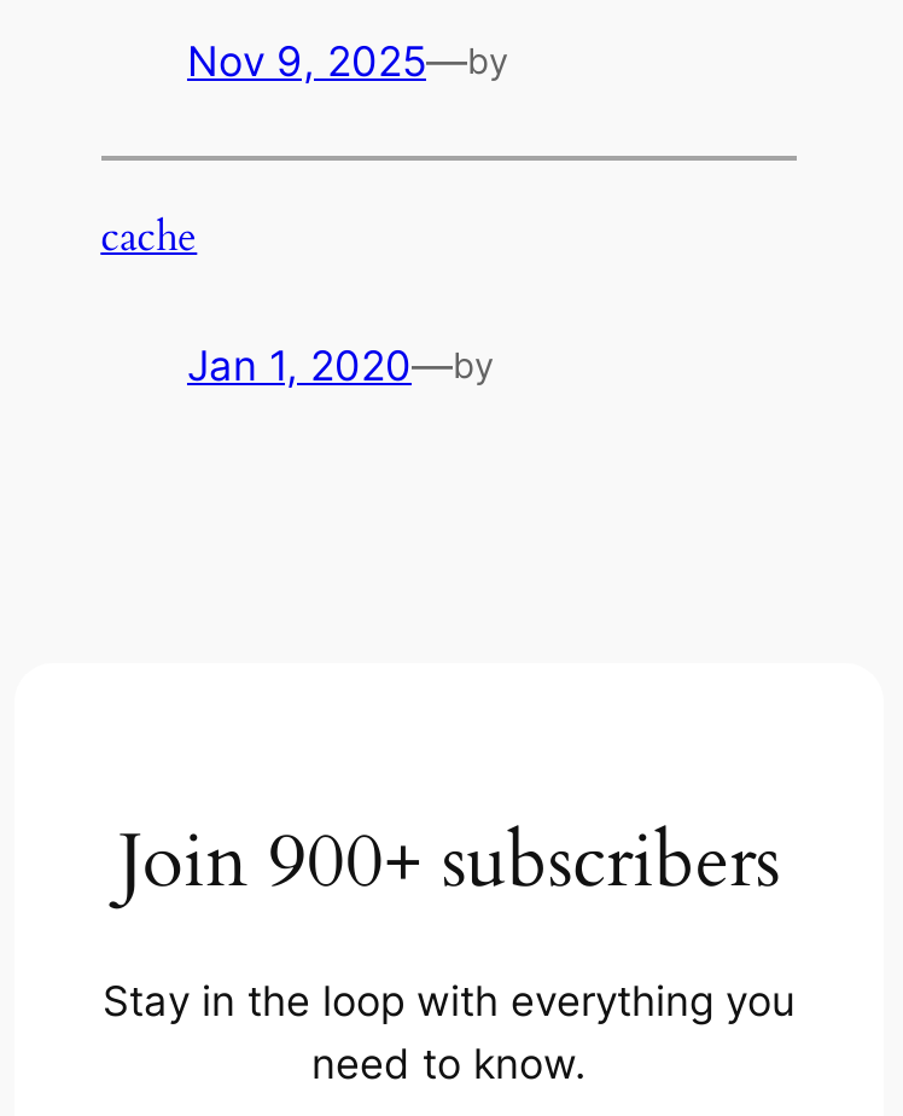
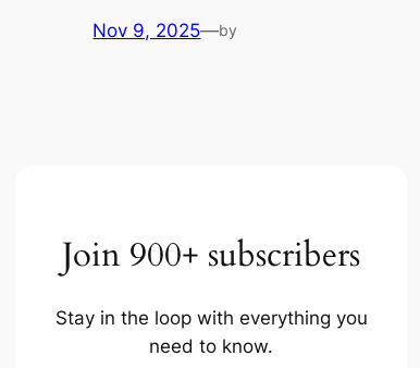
- cache
- Jan 1, 2020—by
